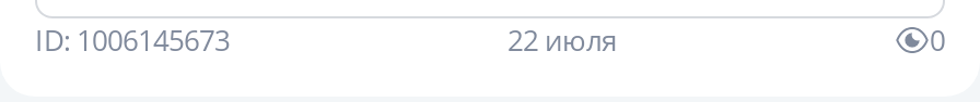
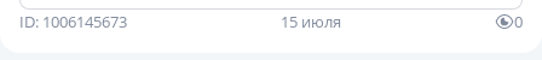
- 22 июля
+ 15 июля
